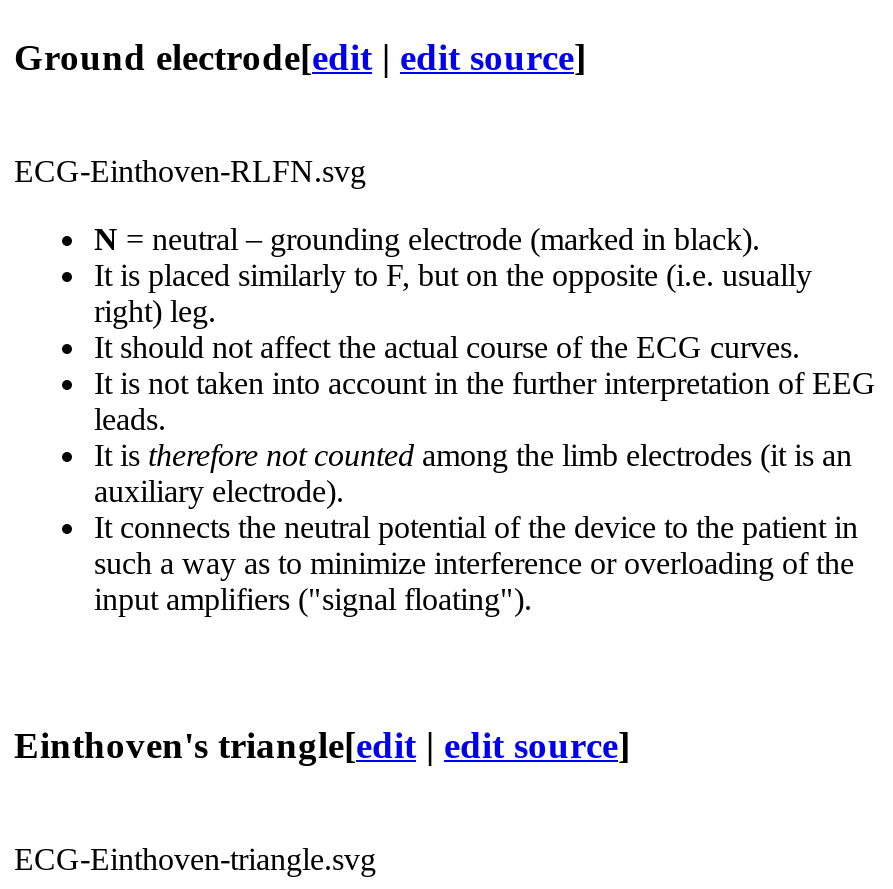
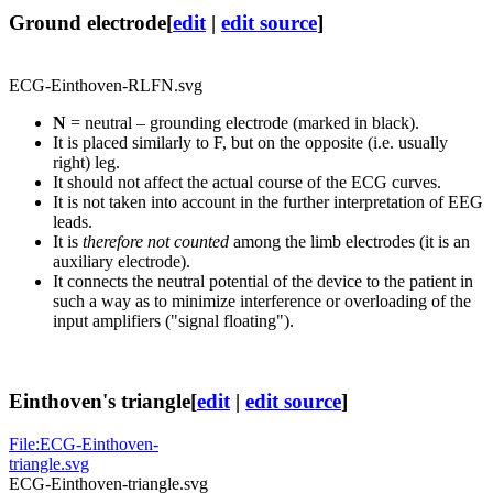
+ File:ECG-Einthoven-
+ triangle.svg
